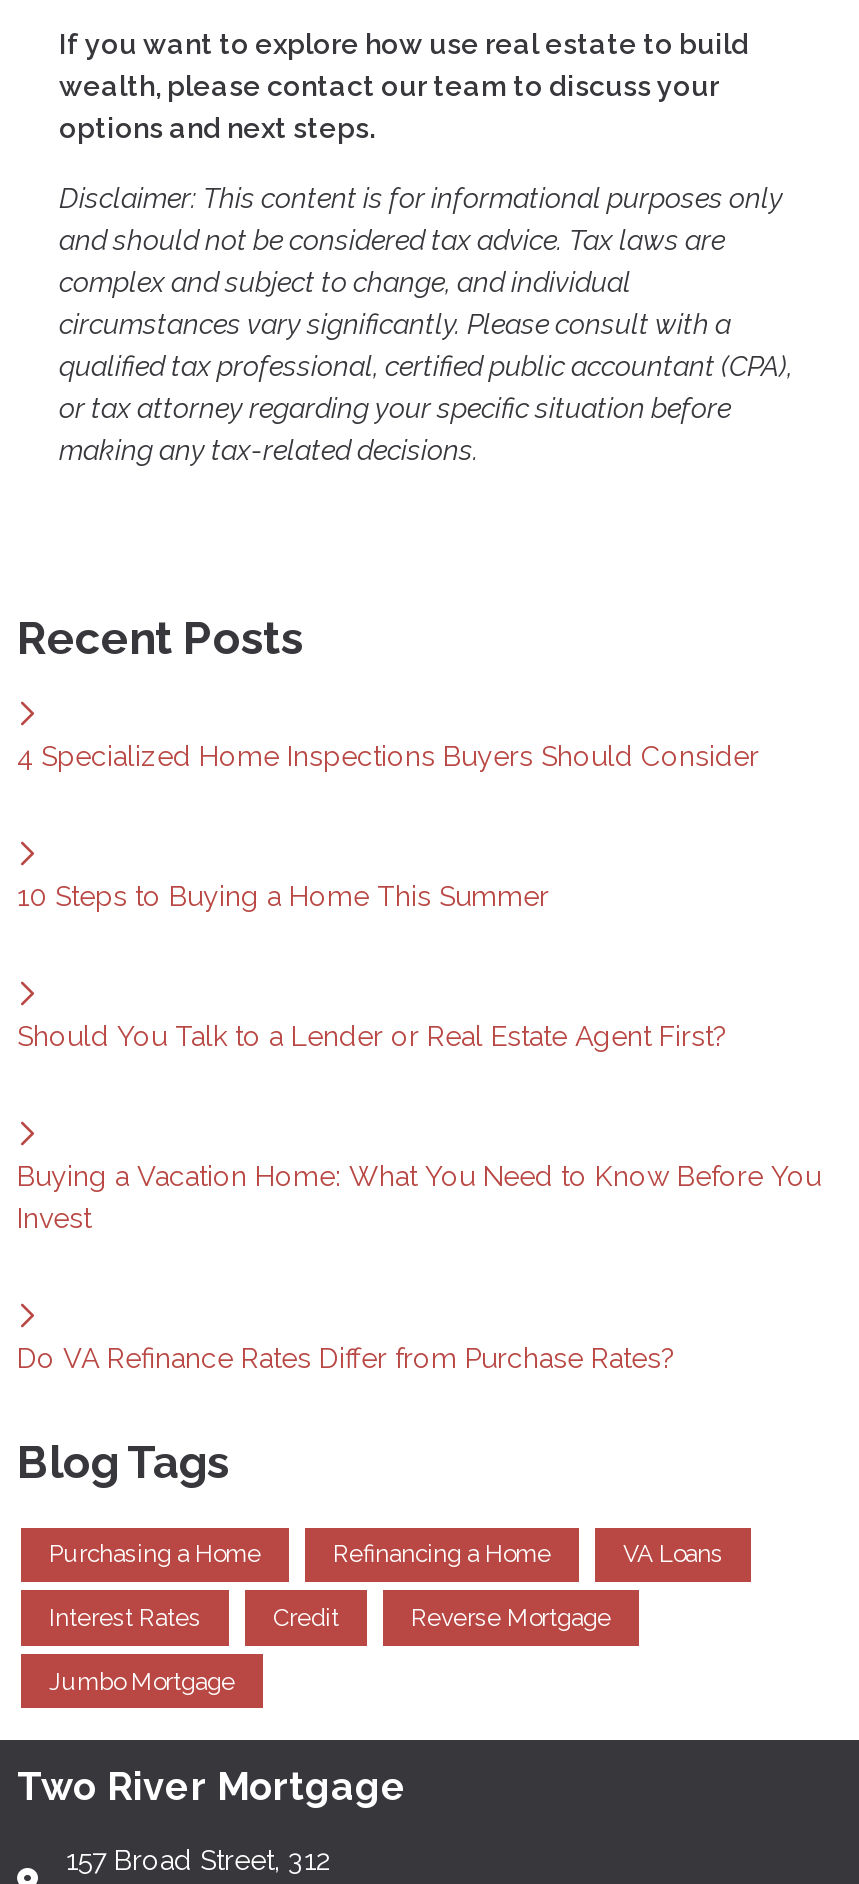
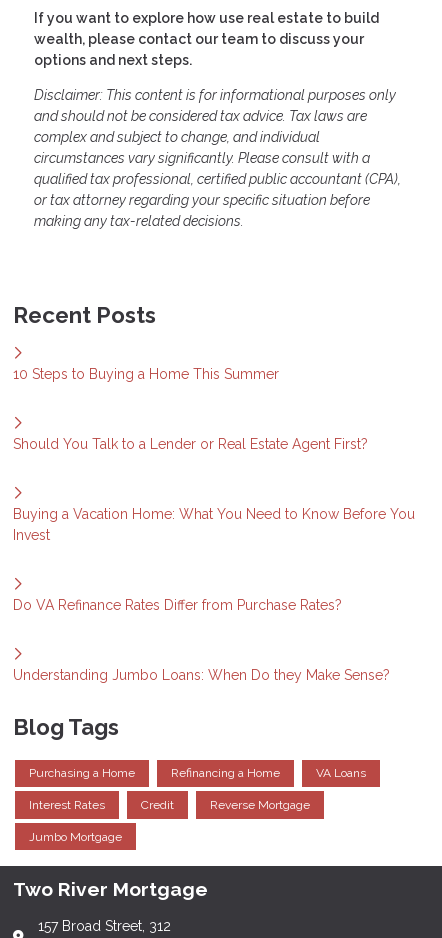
- 4 Specialized Home Inspections Buyers Should Consider

moved up: 10 Steps to Buying a Home This Summer | Should You Talk to a Lender or Real Estate Agent First? | Buying a Vacation Home: What You Need to Know Before You | Invest | Do VA Refinance Rates Differ from Purchase Rates?

+ Understanding Jumbo Loans: When Do they Make Sense?
